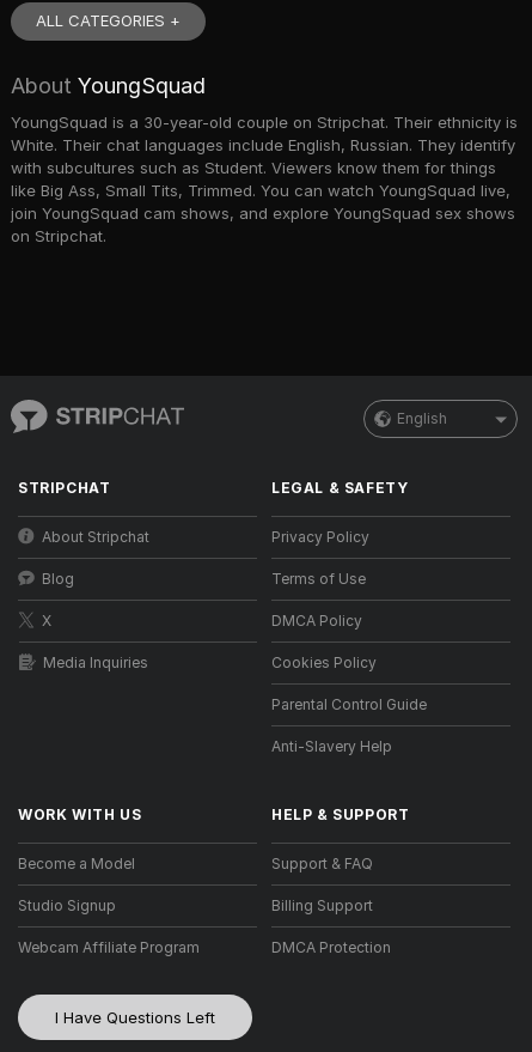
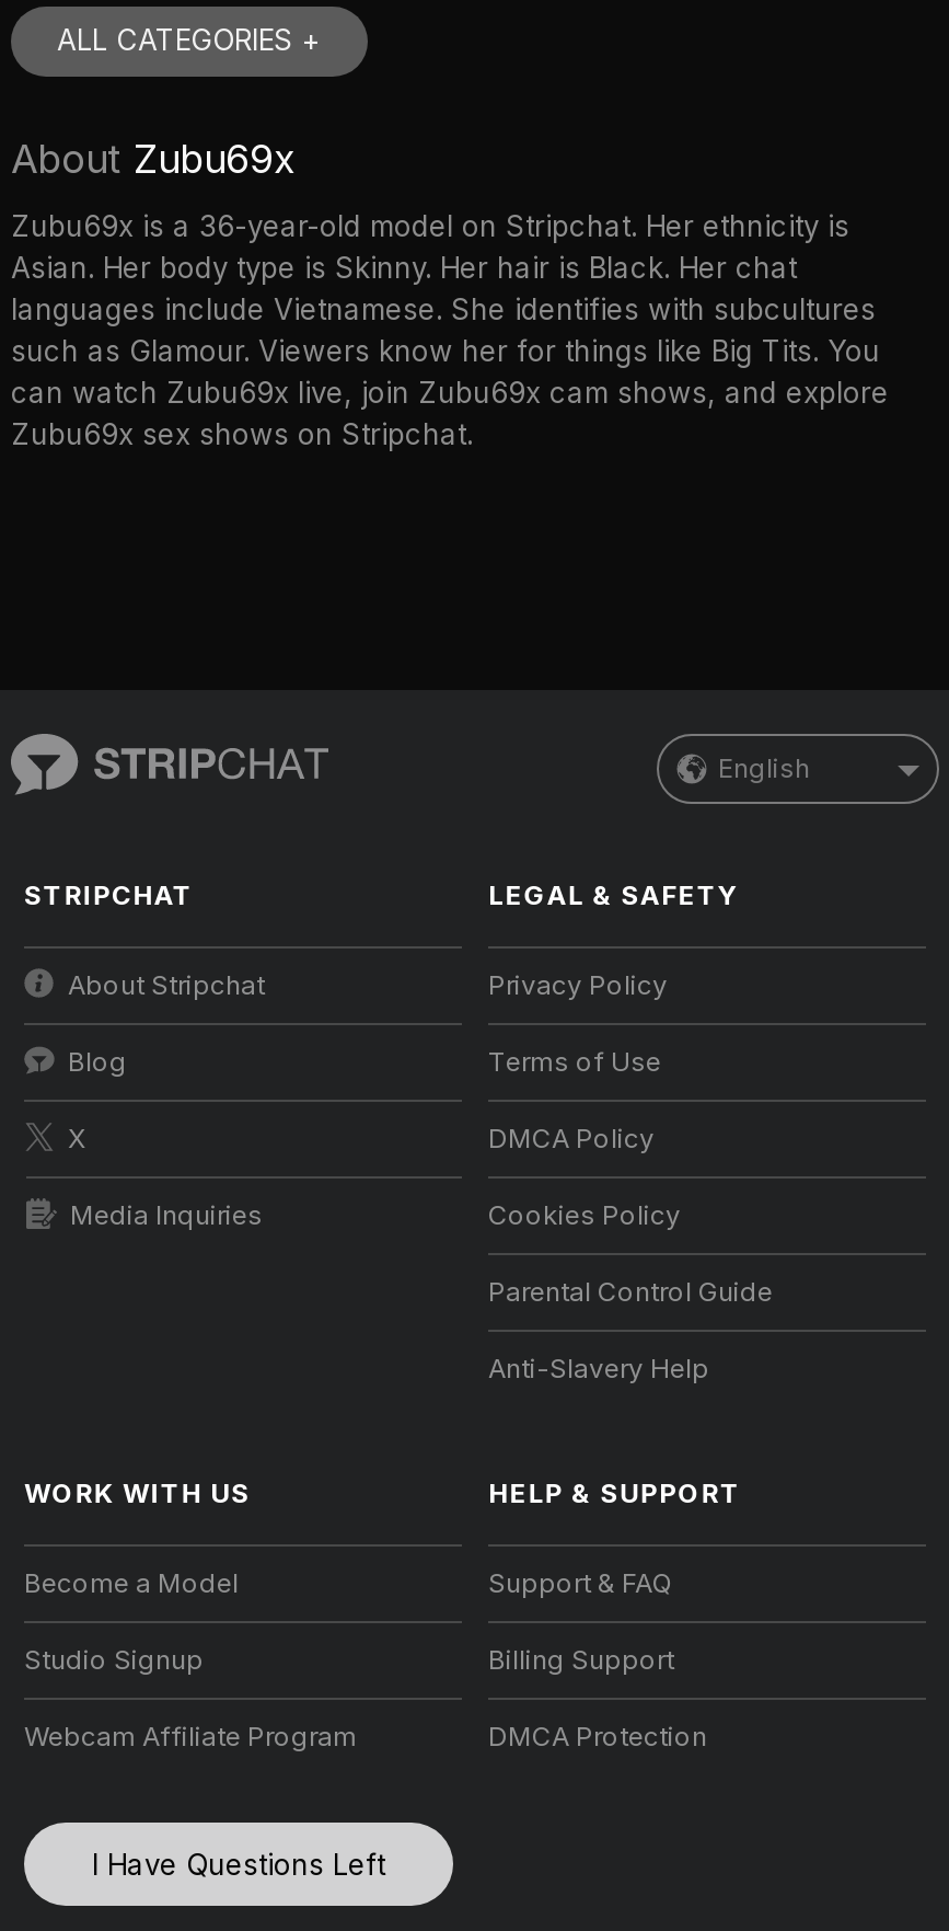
- About YoungSquad
+ About Zubu69x

- YoungSquad is a 30-year-old couple on Stripchat. Their ethnicity is
- White. Their chat languages include English, Russian. They identify
- with subcultures such as Student. Viewers know them for things
- like Big Ass, Small Tits, Trimmed. You can watch YoungSquad live,
- join YoungSquad cam shows, and explore YoungSquad sex shows
- on Stripchat.
+ Zubu69x is a 36-year-old model on Stripchat. Her ethnicity is
+ Asian. Her body type is Skinny. Her hair is Black. Her chat
+ languages include Vietnamese. She identifies with subcultures
+ such as Glamour. Viewers know her for things like Big Tits. You
+ can watch Zubu69x live, join Zubu69x cam shows, and explore
+ Zubu69x sex shows on Stripchat.
